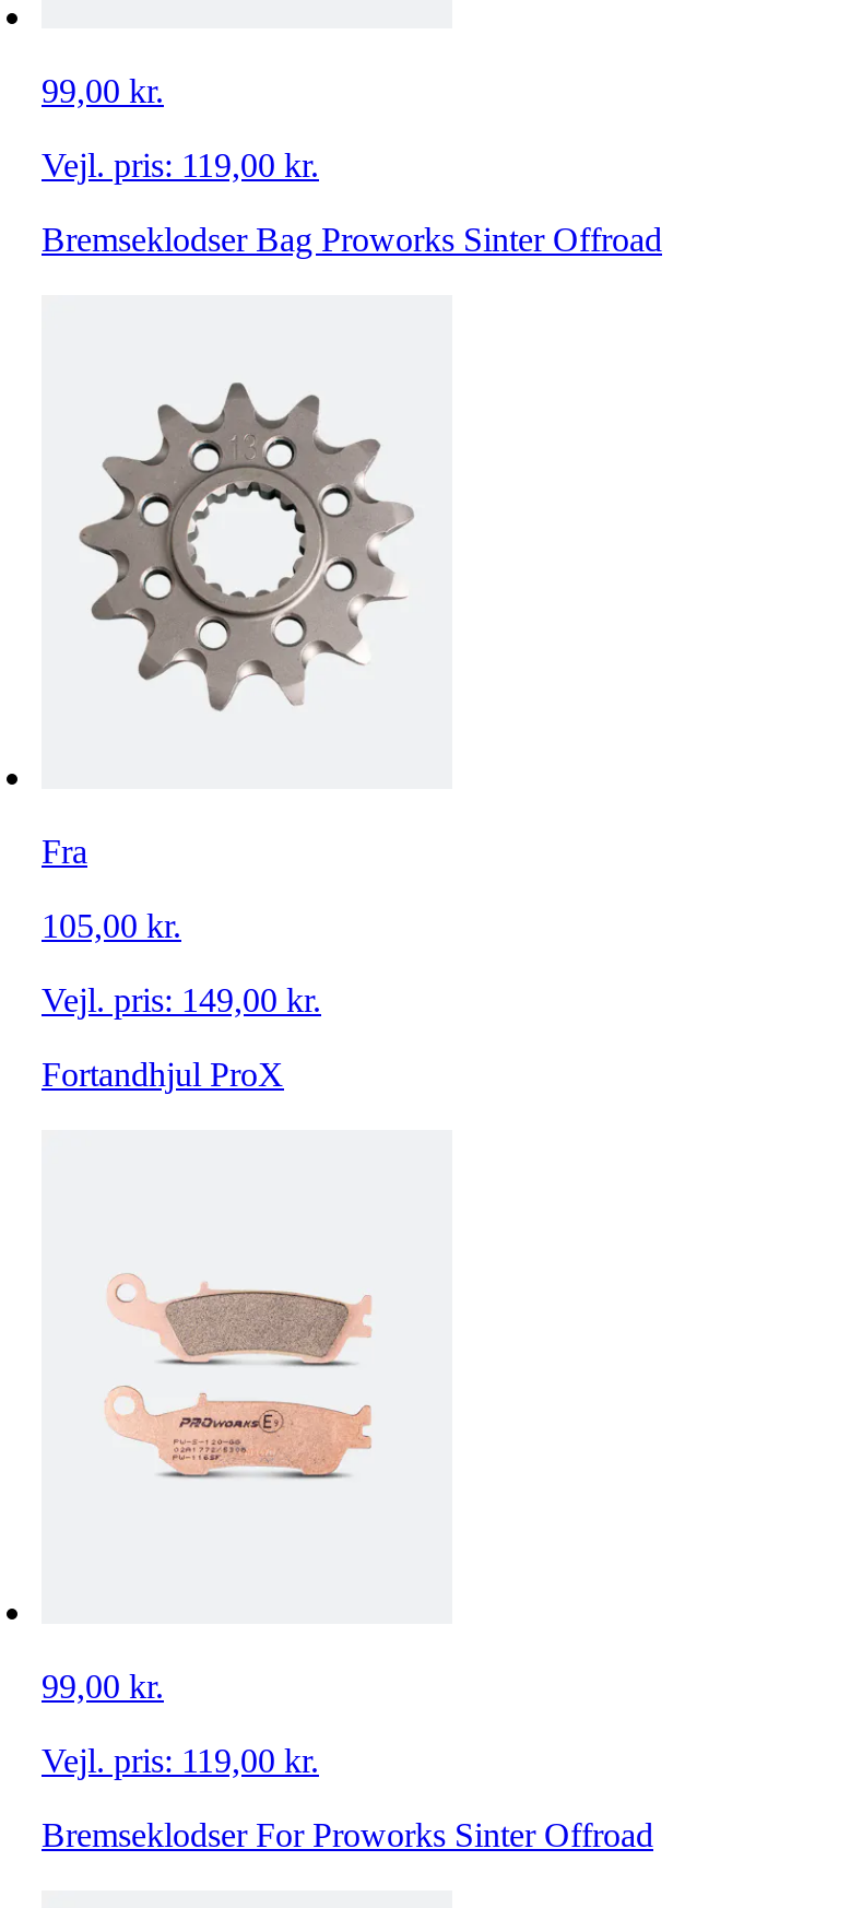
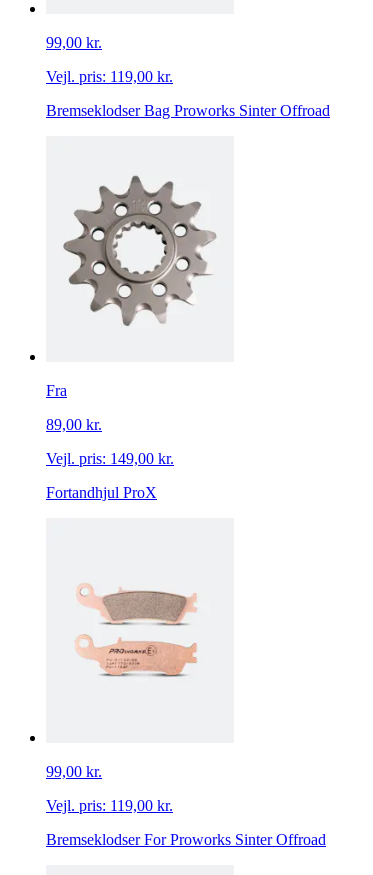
- 105,00 kr.
+ 89,00 kr.
